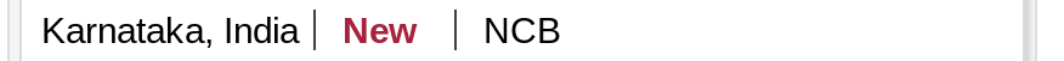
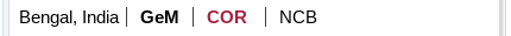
- Karnataka, India
- New
+ Bengal, India
+ GeM
+ COR
